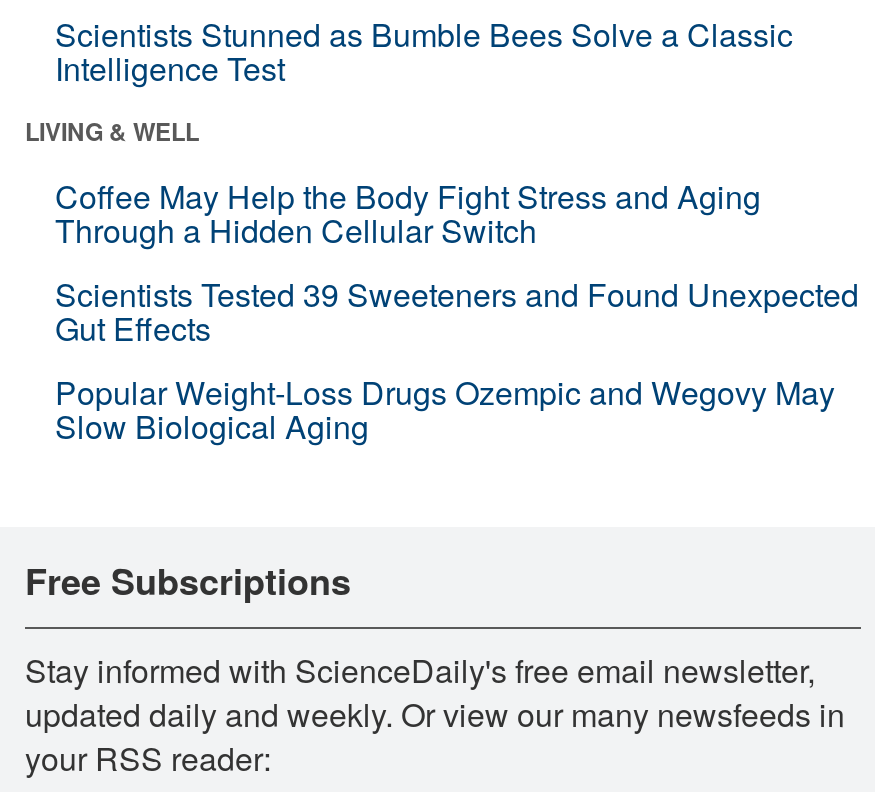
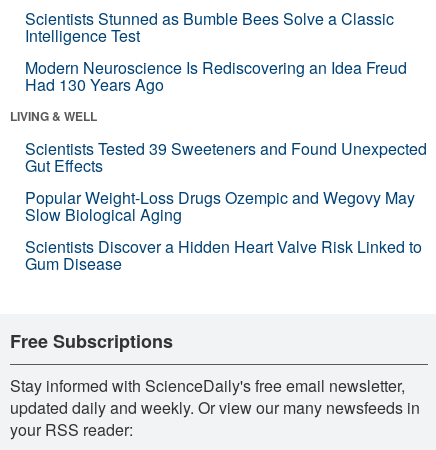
+ Modern Neuroscience Is Rediscovering an Idea Freud
+ Had 130 Years Ago

- Coffee May Help the Body Fight Stress and Aging
- Through a Hidden Cellular Switch

+ Scientists Discover a Hidden Heart Valve Risk Linked to
+ Gum Disease
